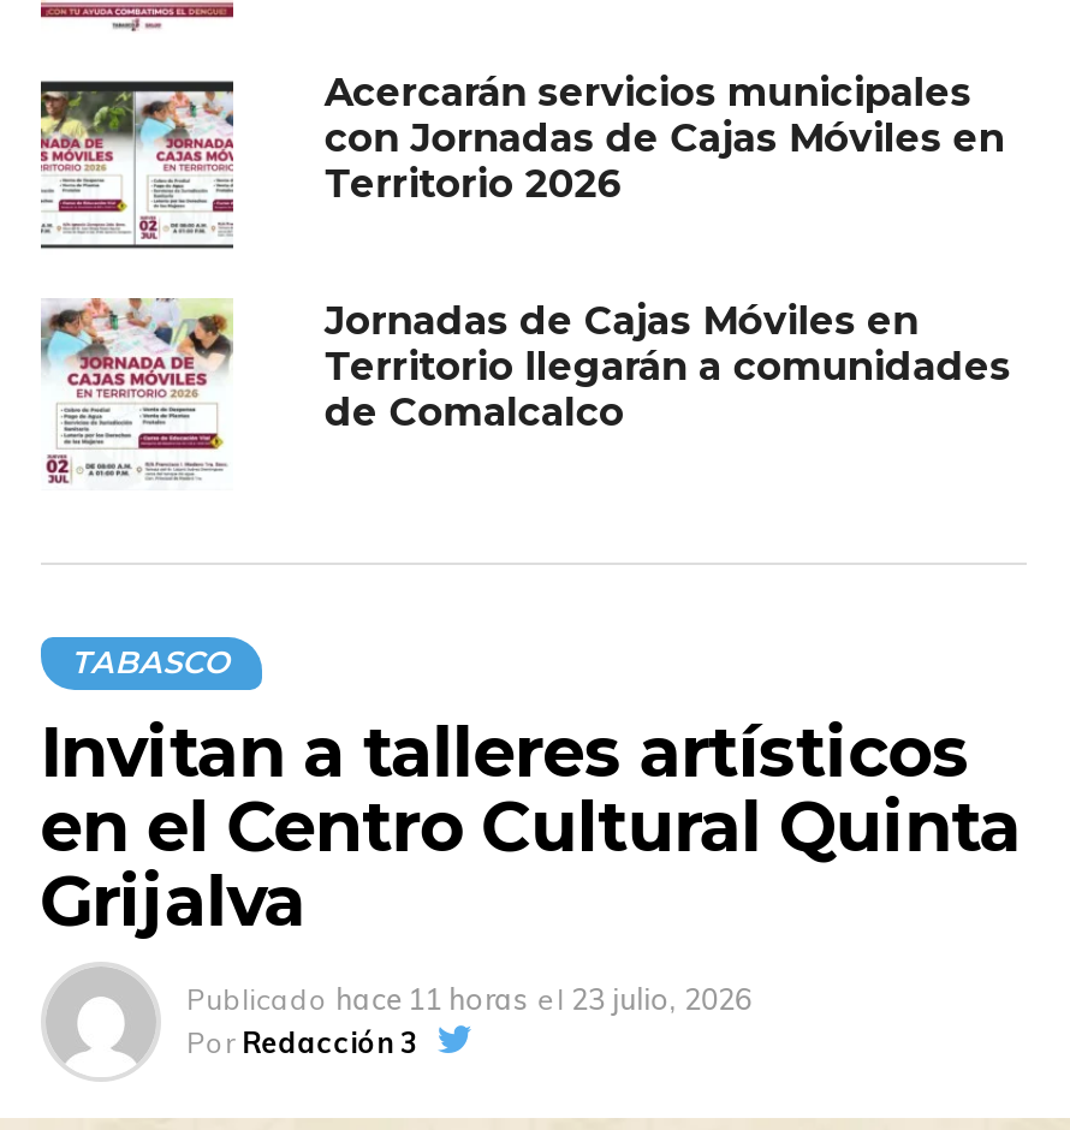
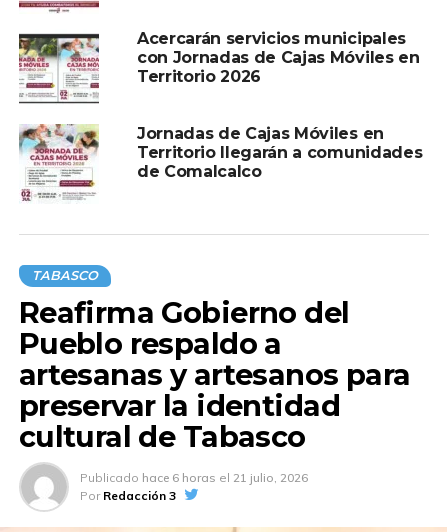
- Invitan a talleres artísticos
- en el Centro Cultural Quinta
- Grijalva
+ Reafirma Gobierno del
+ Pueblo respaldo a
+ artesanas y artesanos para
+ preservar la identidad
+ cultural de Tabasco

- Publicado hace 11 horas el 23 julio, 2026
+ Publicado hace 6 horas el 21 julio, 2026
